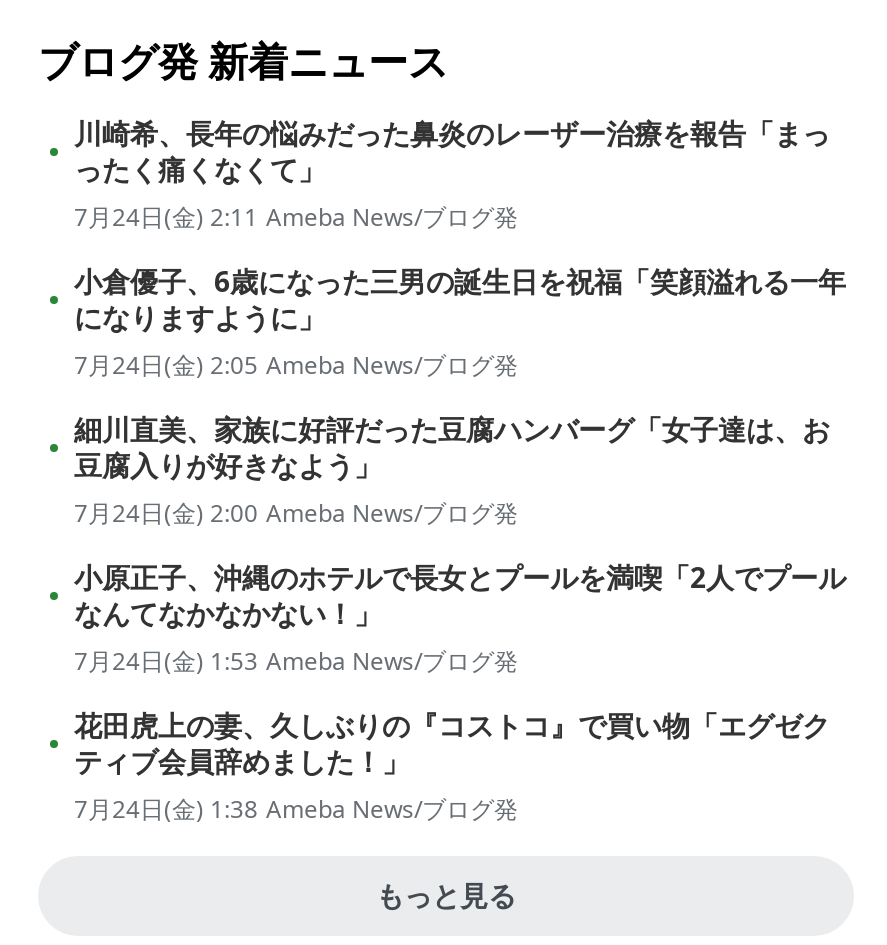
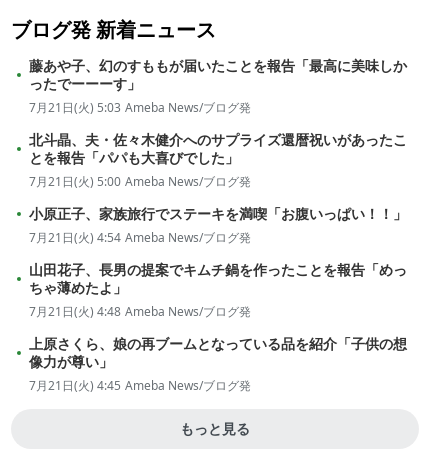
- 川崎希、長年の悩みだった鼻炎のレーザー治療を報告「まっ
- ったく痛くなくて」
- 7月24日(金) 2:11 Ameba News/ブログ発
+ 藤あや子、幻のすももが届いたことを報告「最高に美味しか
+ ったでーーーす」
+ 7月21日(火) 5:03 Ameba News/ブログ発

- 小倉優子、6歳になった三男の誕生日を祝福「笑顔溢れる一年
- になりますように」
- 7月24日(金) 2:05 Ameba News/ブログ発
+ 北斗晶、夫・佐々木健介へのサプライズ還暦祝いがあったこ
+ とを報告「パパも大喜びでした」
+ 7月21日(火) 5:00 Ameba News/ブログ発

- 細川直美、家族に好評だった豆腐ハンバーグ「女子達は、お
- 豆腐入りが好きなよう」
- 7月24日(金) 2:00 Ameba News/ブログ発
+ 小原正子、家族旅行でステーキを満喫「お腹いっぱい！！」
+ 7月21日(火) 4:54 Ameba News/ブログ発

- 小原正子、沖縄のホテルで長女とプールを満喫「2人でプール
- なんてなかなかない！」
- 7月24日(金) 1:53 Ameba News/ブログ発
+ 山田花子、長男の提案でキムチ鍋を作ったことを報告「めっ
+ ちゃ薄めたよ」
+ 7月21日(火) 4:48 Ameba News/ブログ発

- 花田虎上の妻、久しぶりの『コストコ』で買い物「エグゼク
- ティブ会員辞めました！」
- 7月24日(金) 1:38 Ameba News/ブログ発
+ 上原さくら、娘の再ブームとなっている品を紹介「子供の想
+ 像力が尊い」
+ 7月21日(火) 4:45 Ameba News/ブログ発
